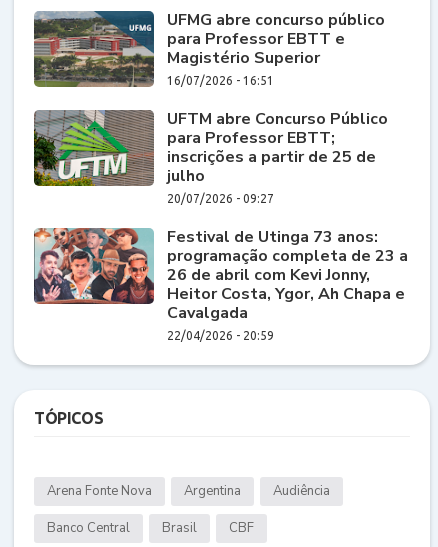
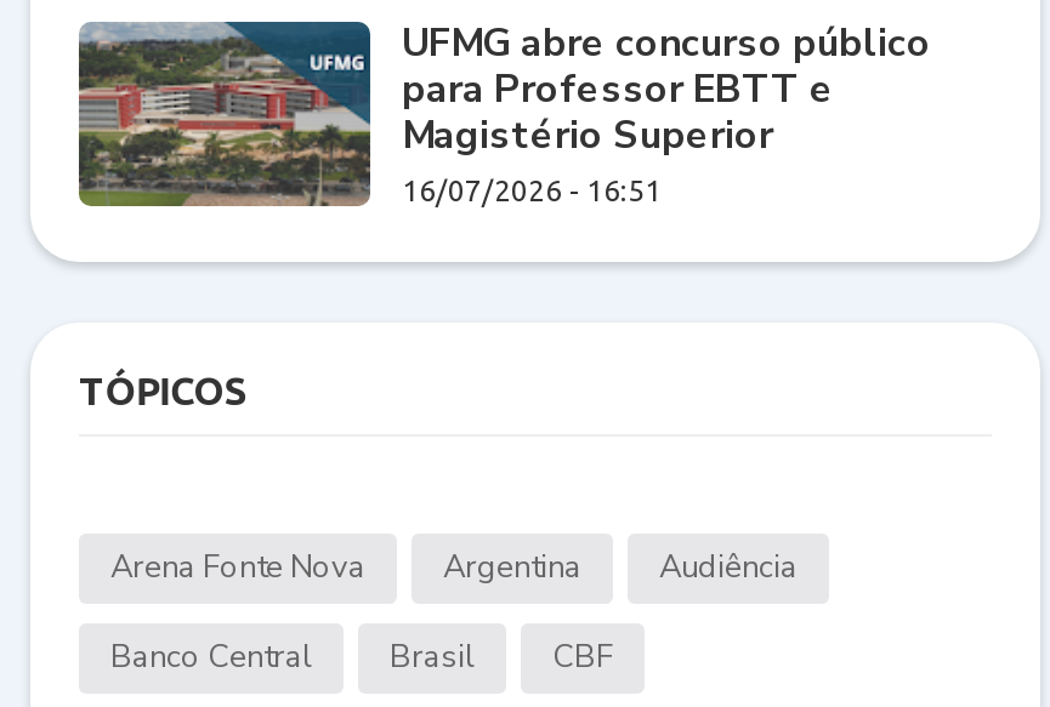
- [image]
- UFTM abre Concurso Público
- para Professor EBTT;
- inscrições a partir de 25 de
- julho
- 20/07/2026 - 09:27
- Festival de Utinga 73 anos:
- programação completa de 23 a
- 26 de abril com Kevi Jonny,
- Heitor Costa, Ygor, Ah Chapa e
- Cavalgada
- 22/04/2026 - 20:59

- [image]
